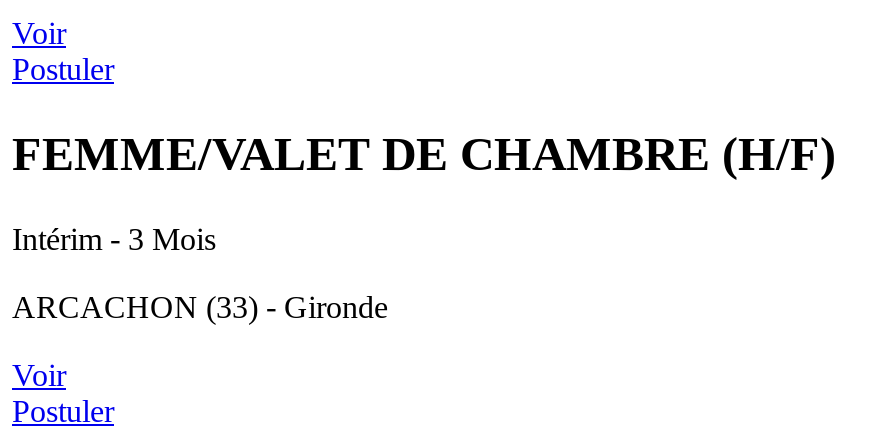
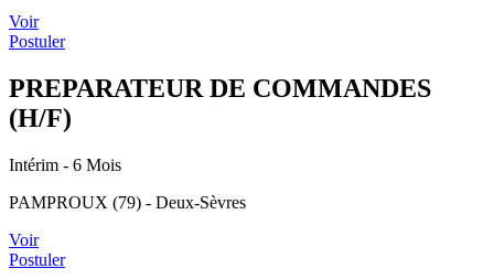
- FEMME/VALET DE CHAMBRE (H/F)
+ PREPARATEUR DE COMMANDES
+ (H/F)

- Intérim - 3 Mois
+ Intérim - 6 Mois

- ARCACHON (33) - Gironde
+ PAMPROUX (79) - Deux-Sèvres
